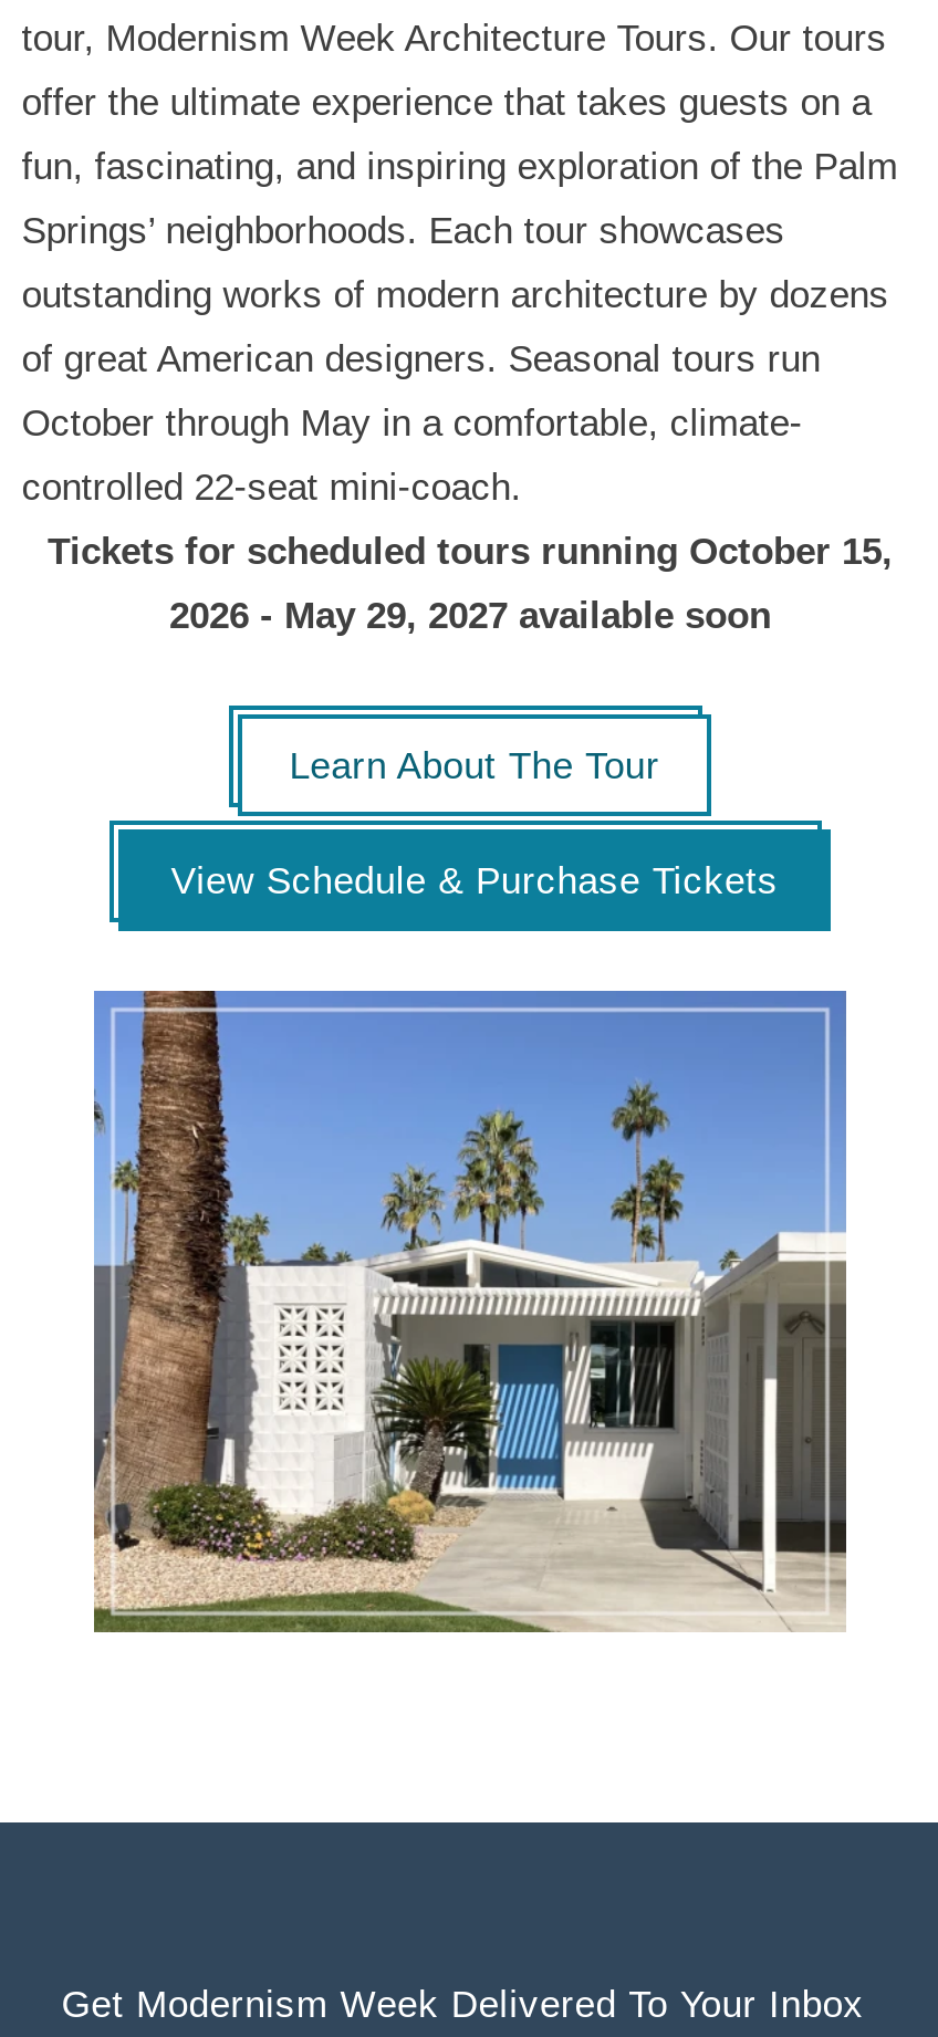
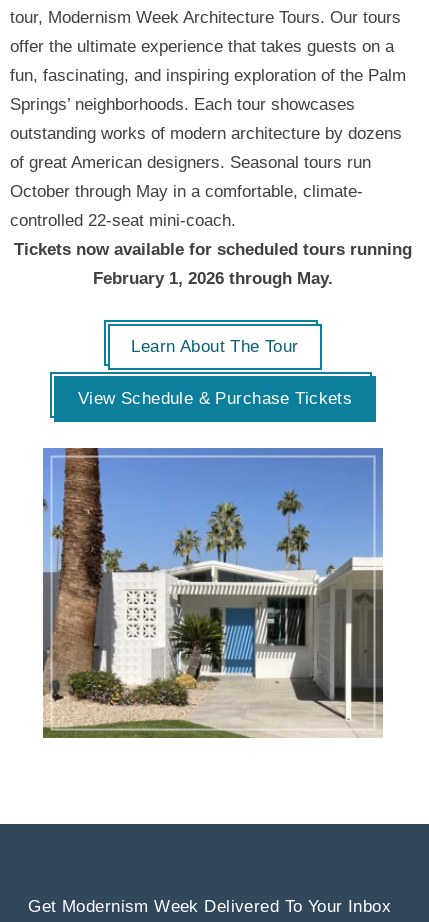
- Tickets for scheduled tours running October 15,
+ Tickets now available for scheduled tours running

- 2026 - May 29, 2027 available soon
+ February 1, 2026 through May.
